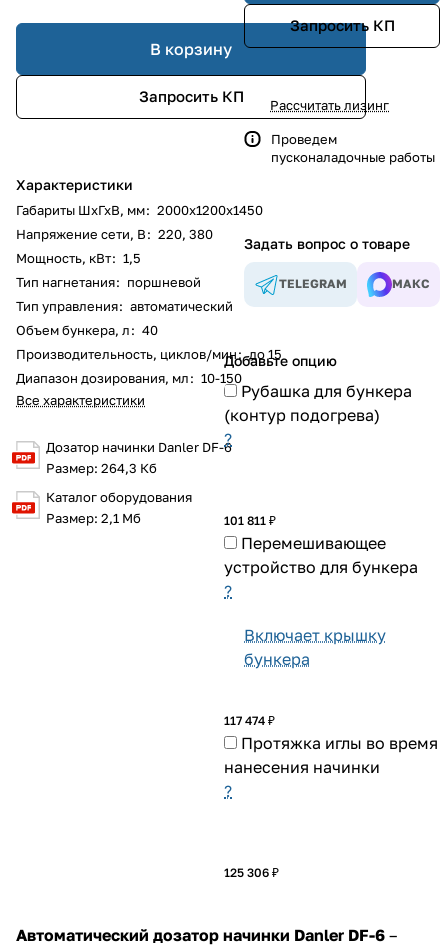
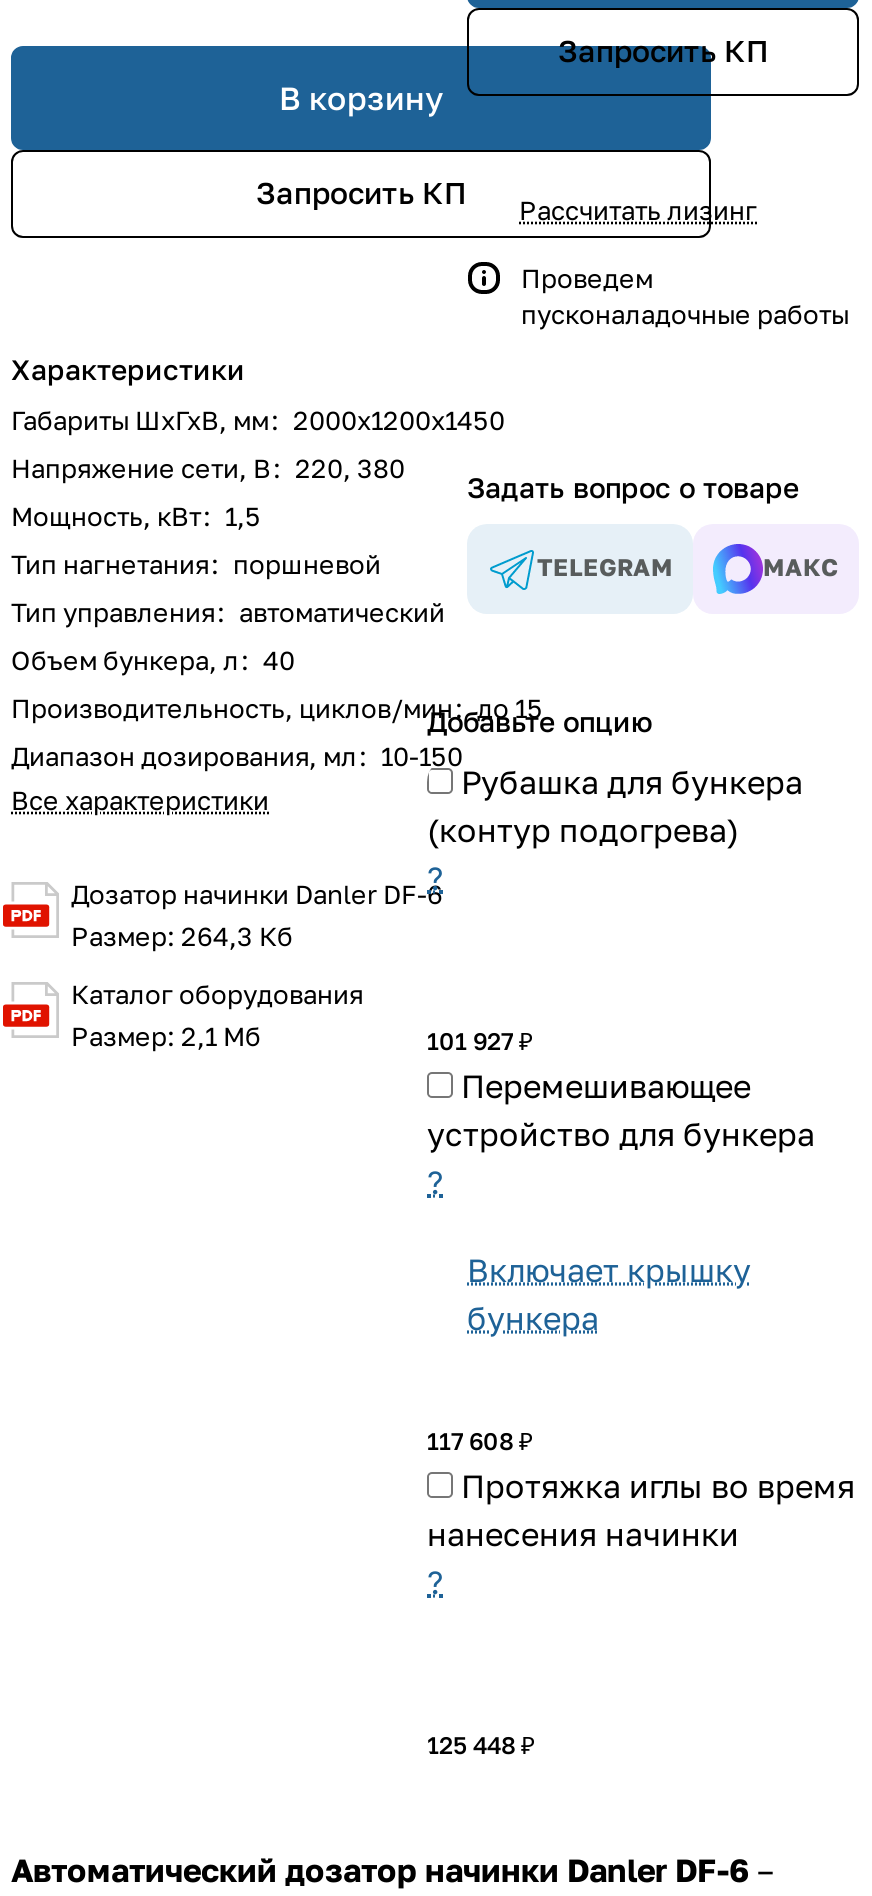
- 101 811 ₽
+ 101 927 ₽

- 117 474 ₽
+ 117 608 ₽

- 125 306 ₽
+ 125 448 ₽
